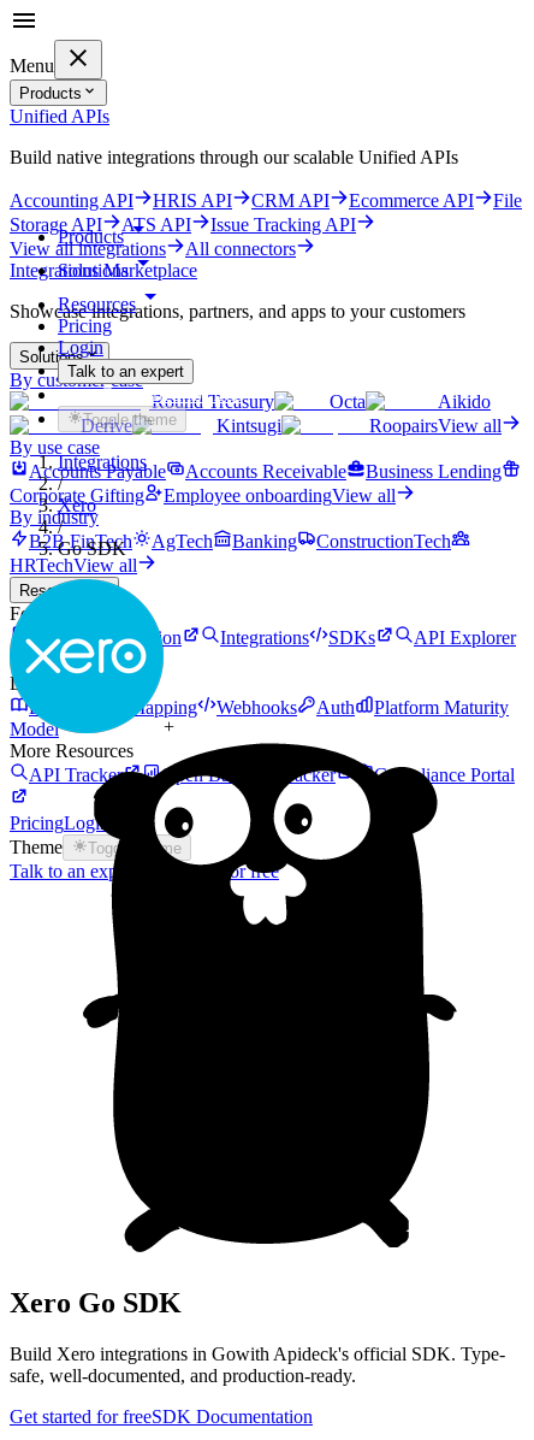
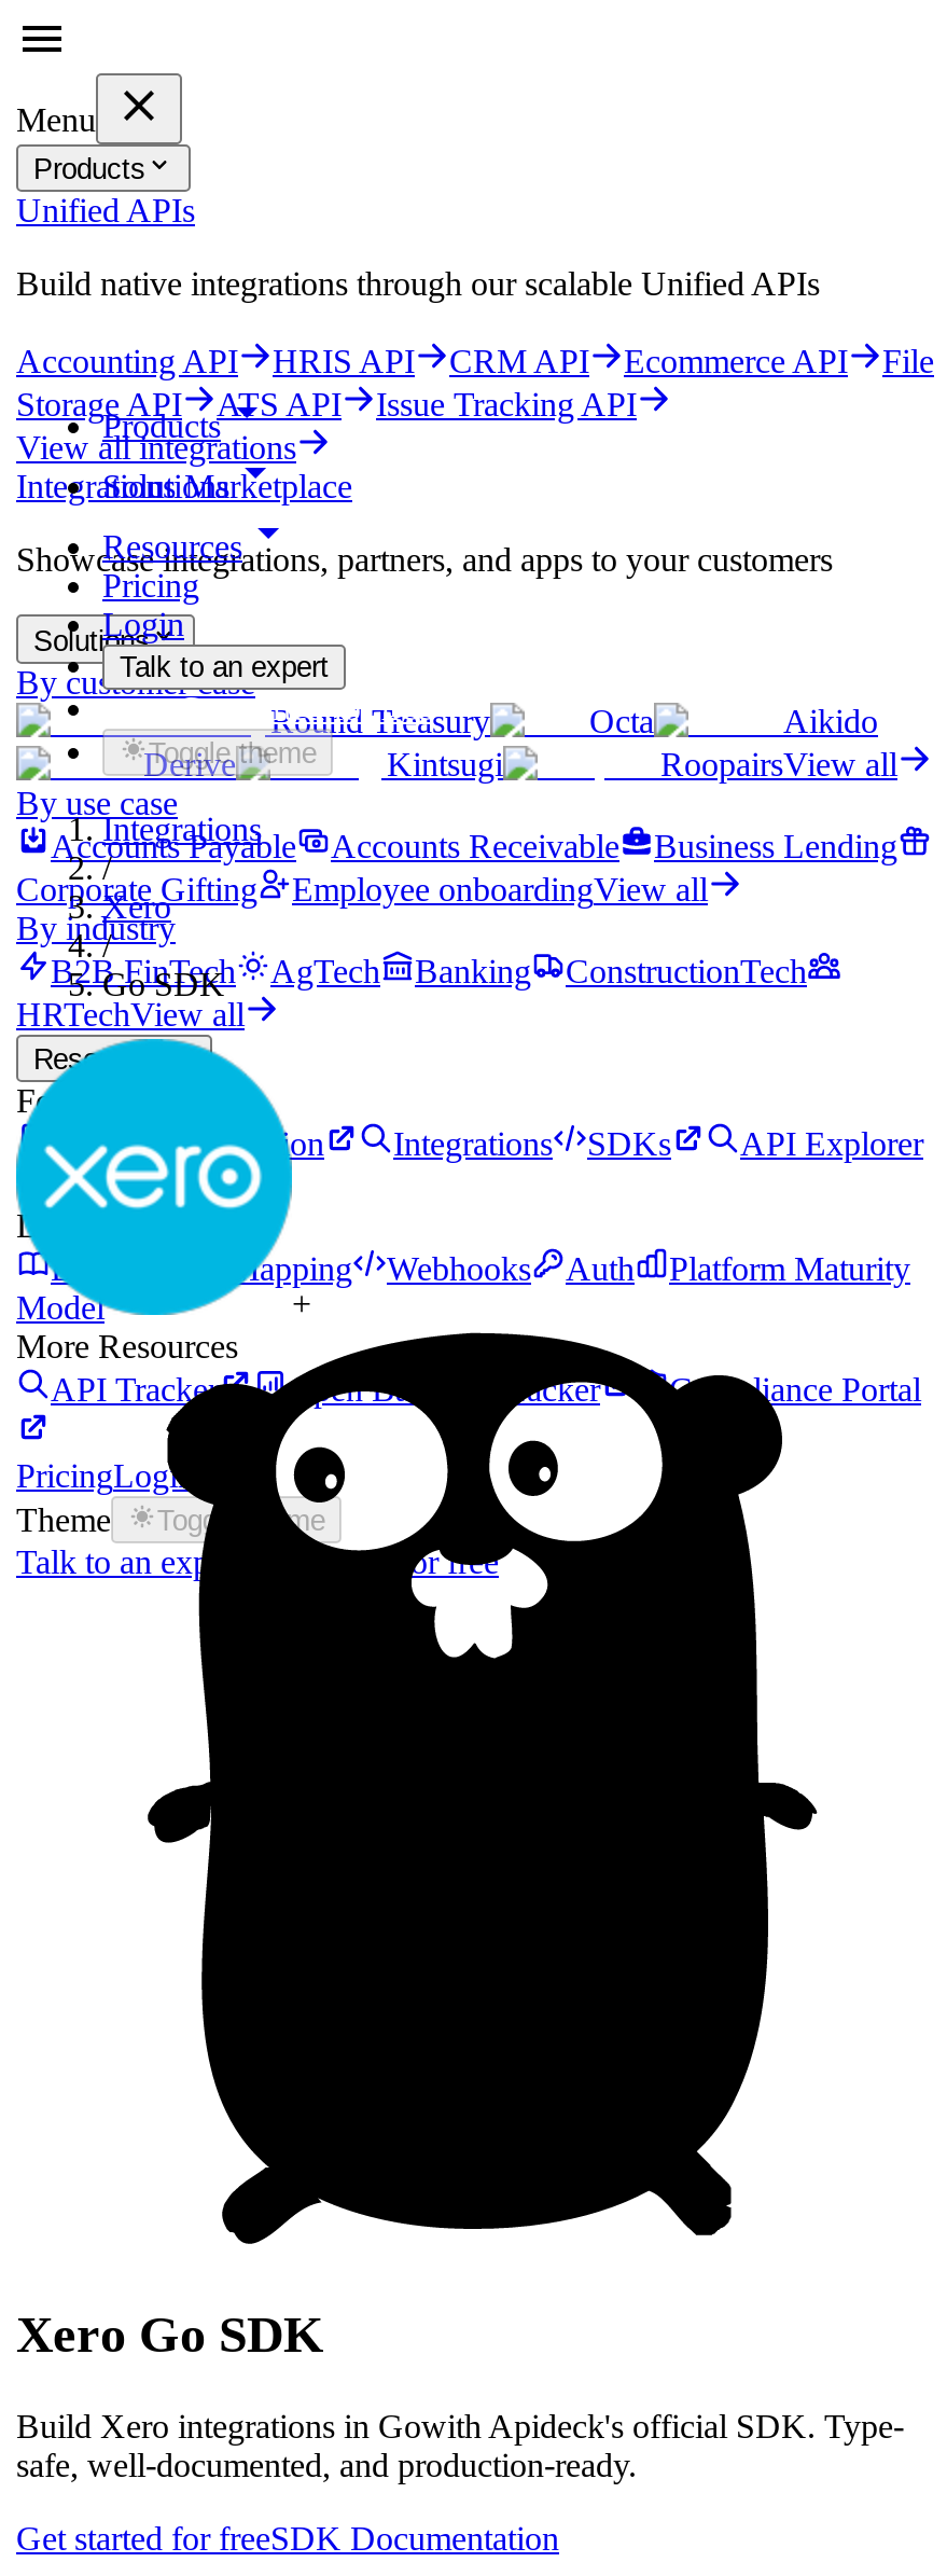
- All connectors
